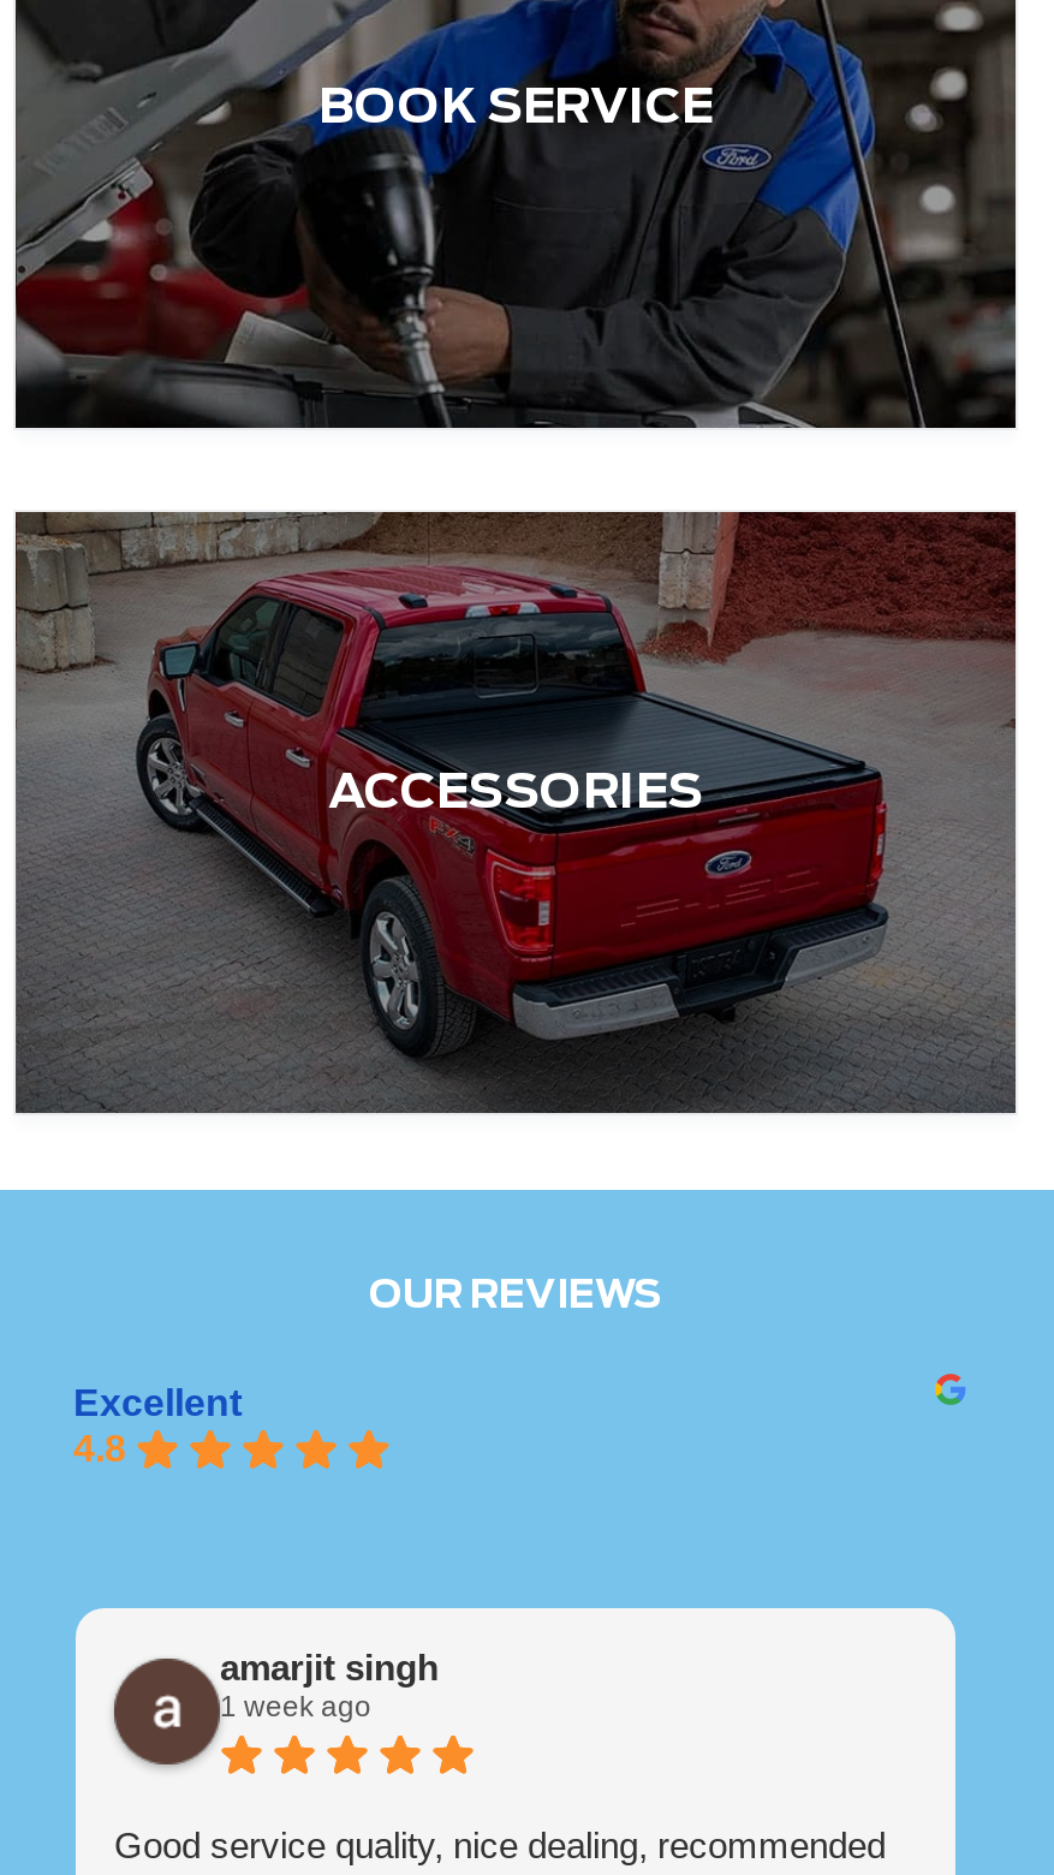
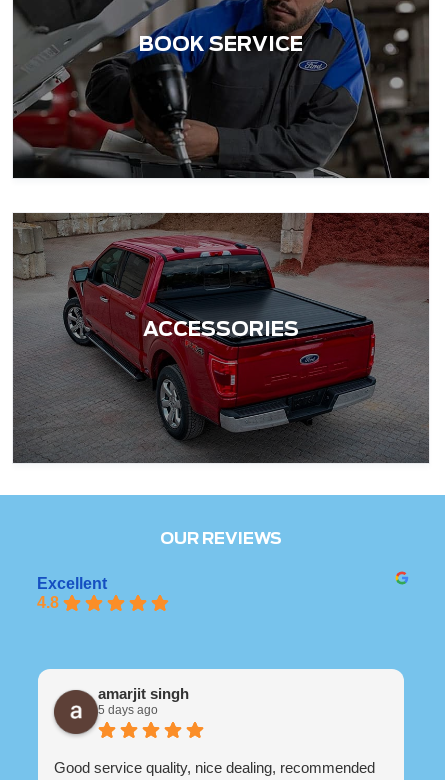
- 1 week ago
+ 5 days ago
